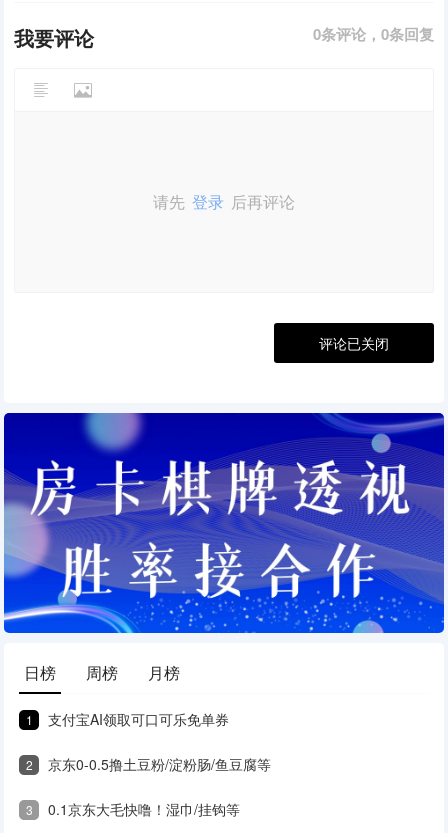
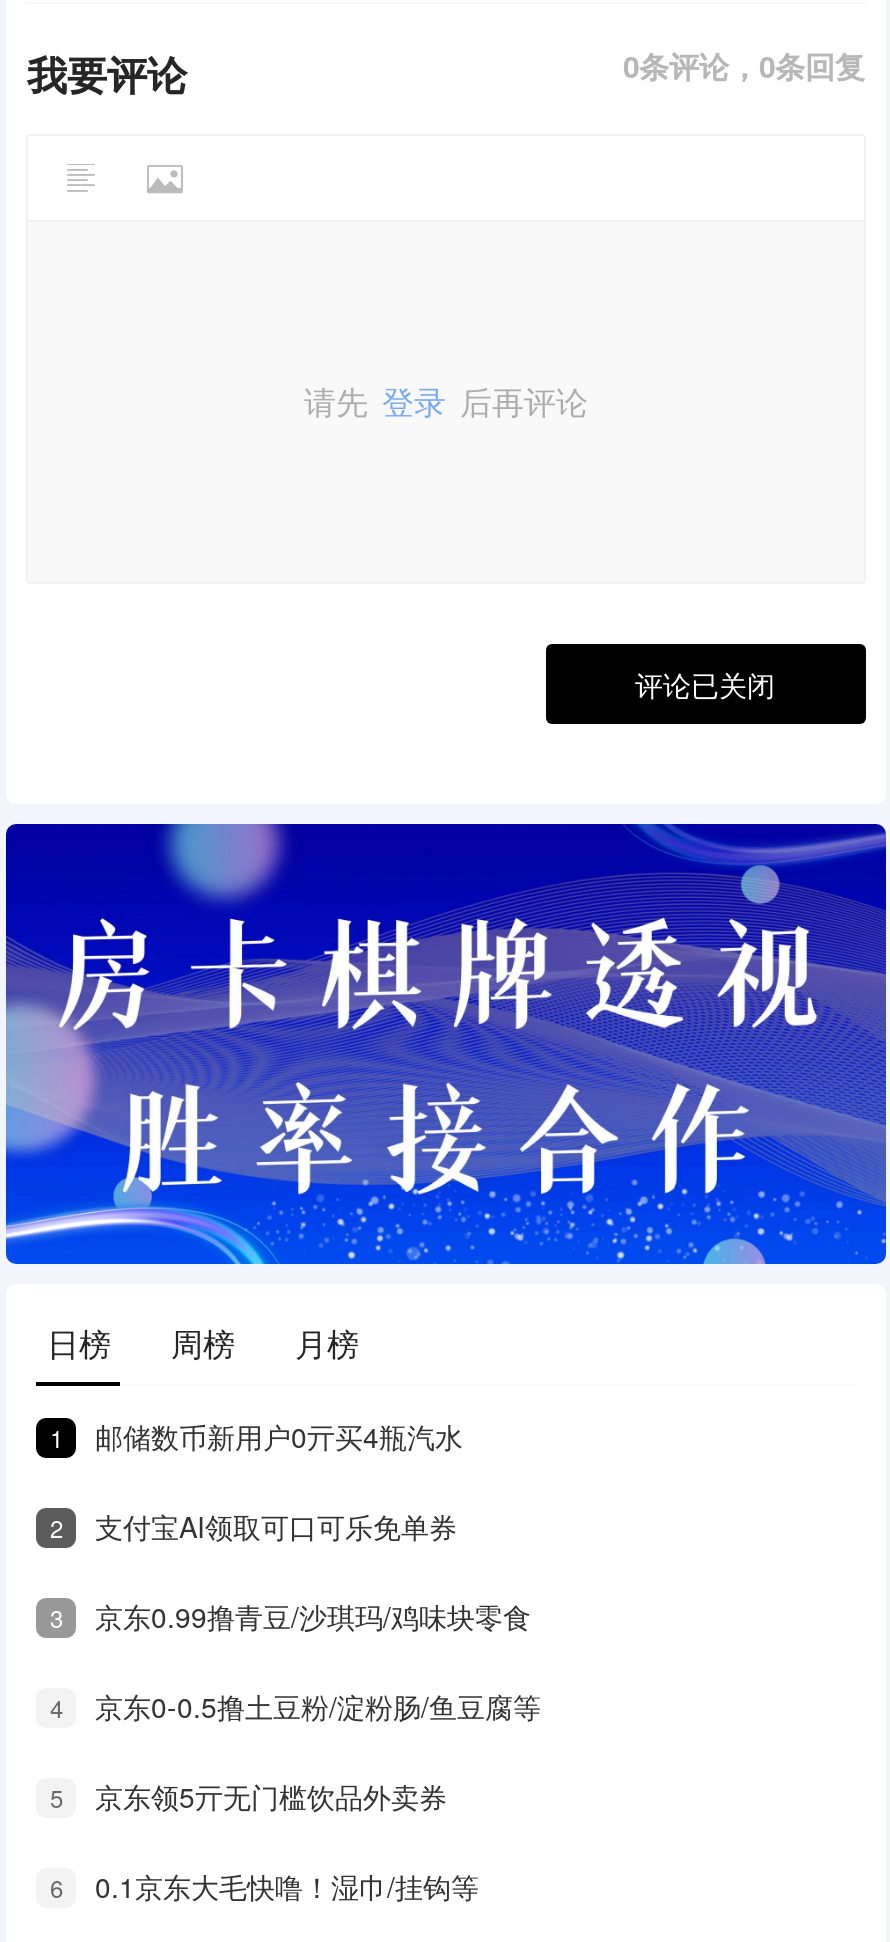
+ 邮储数币新用户0亓买4瓶汽水
+ 2

- 2
+ 3
+ 京东0.99撸青豆/沙琪玛/鸡味块零食
+ 4

- 3
+ 5
+ 京东领5亓无门槛饮品外卖券
+ 6
